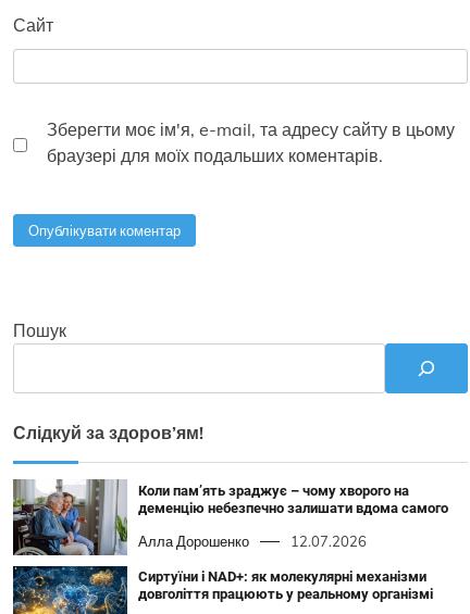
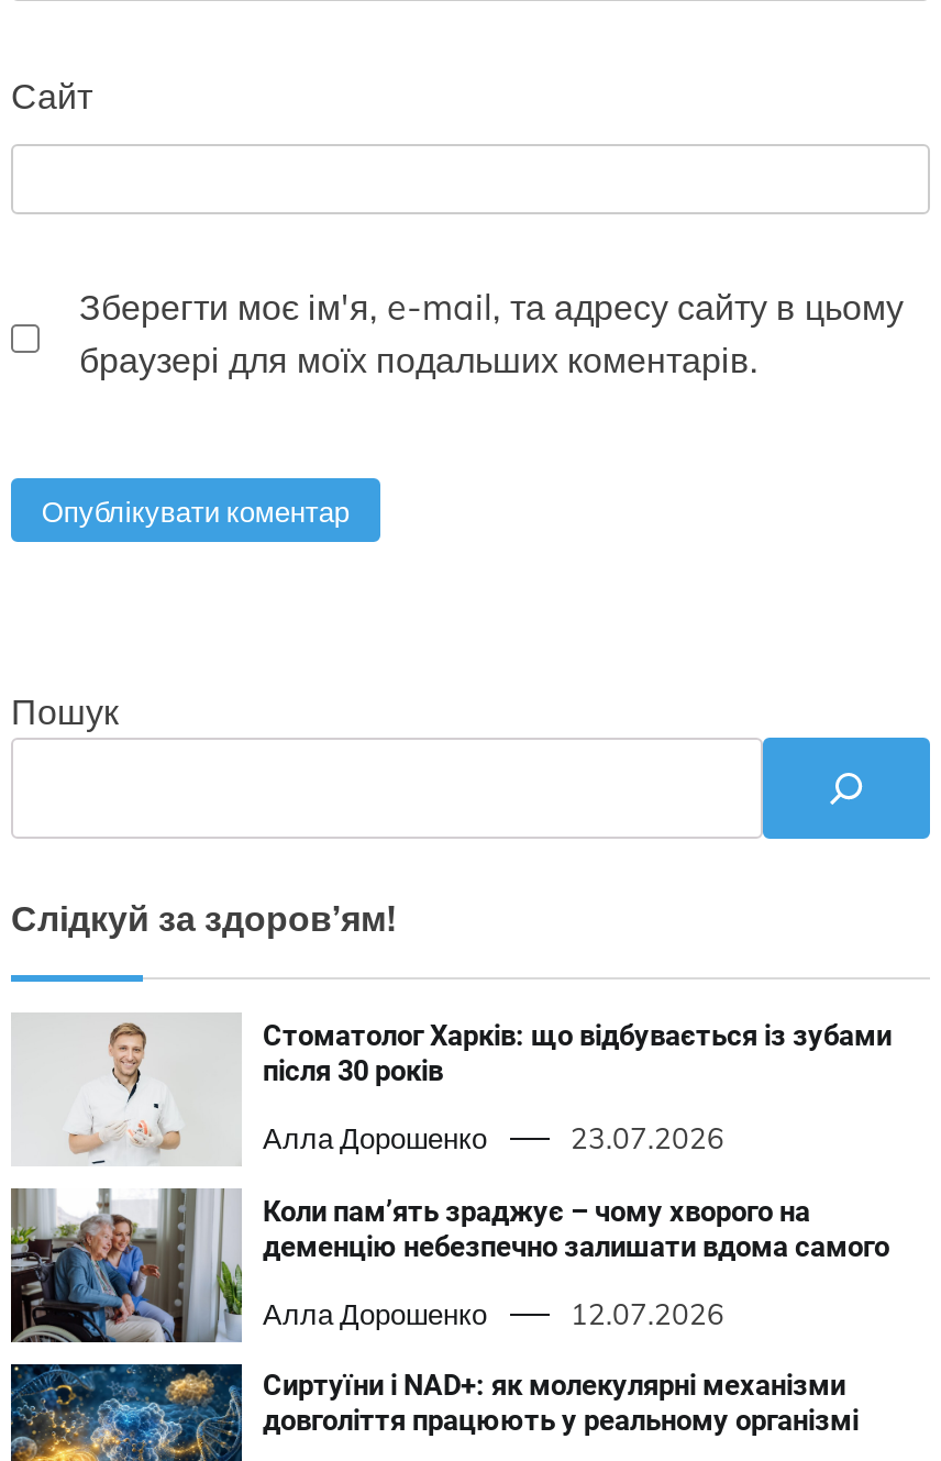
+ [image]
+ Стоматолог Харків: що відбувається із зубами
+ після 30 років
+ Алла Дорошенко
+ 23.07.2026
